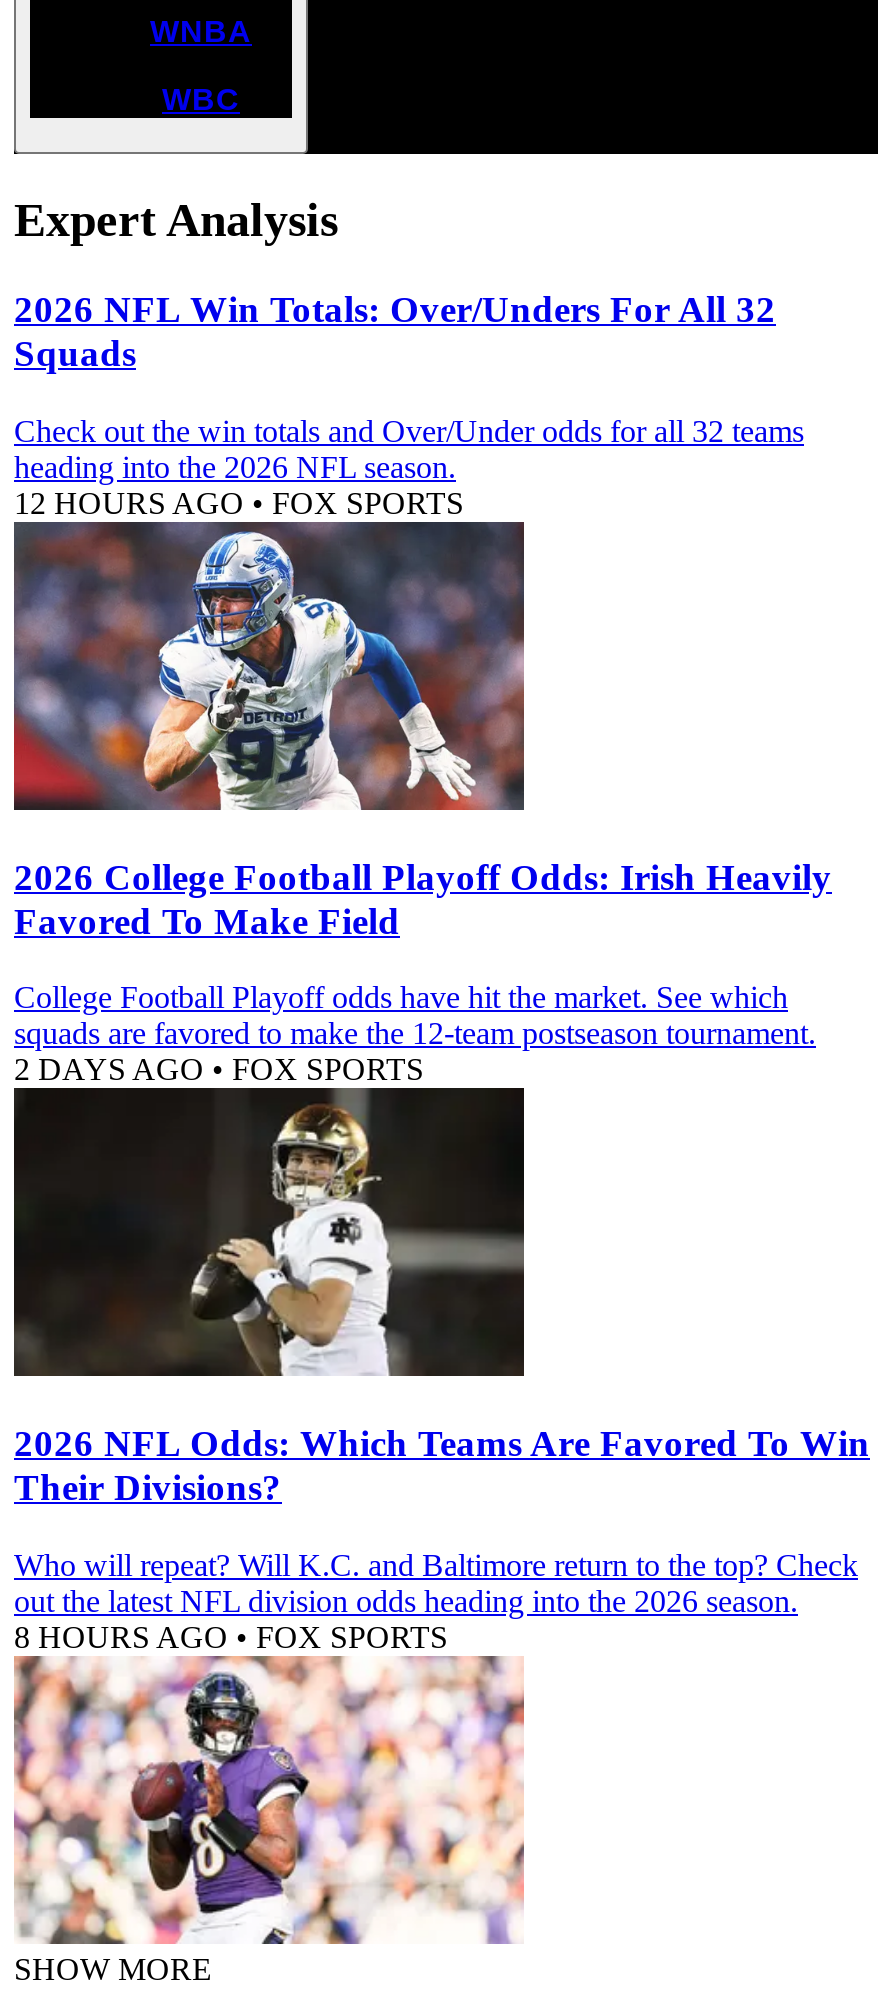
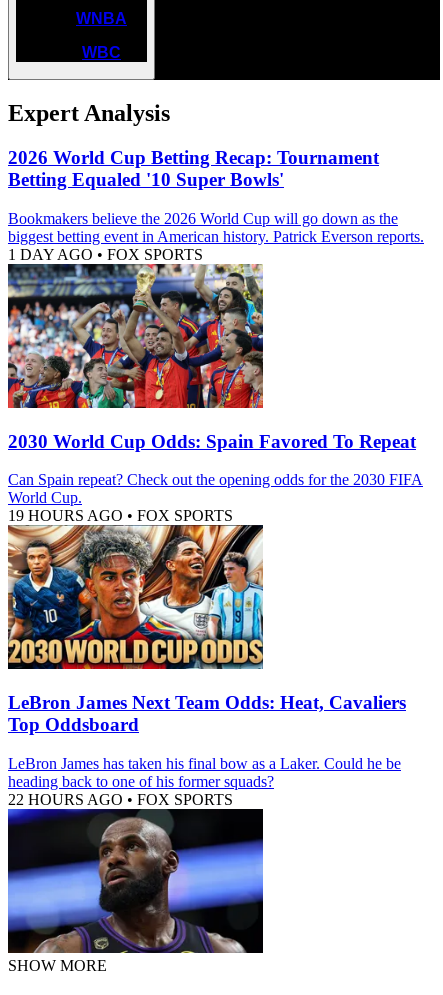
- 2026 NFL Win Totals: Over/Unders For All 32
- Squads
+ 2026 World Cup Betting Recap: Tournament
+ Betting Equaled '10 Super Bowls'

- Check out the win totals and Over/Under odds for all 32 teams
- heading into the 2026 NFL season.
- 12 HOURS AGO • FOX SPORTS
+ Bookmakers believe the 2026 World Cup will go down as the
+ biggest betting event in American history. Patrick Everson reports.
+ 1 DAY AGO • FOX SPORTS

- [image]
- 2026 College Football Playoff Odds: Irish Heavily
- Favored To Make Field
+ [image]
+ 2030 World Cup Odds: Spain Favored To Repeat

- College Football Playoff odds have hit the market. See which
- squads are favored to make the 12-team postseason tournament.
- 2 DAYS AGO • FOX SPORTS
+ Can Spain repeat? Check out the opening odds for the 2030 FIFA
+ World Cup.
+ 19 HOURS AGO • FOX SPORTS

- [image]
- 2026 NFL Odds: Which Teams Are Favored To Win
- Their Divisions?
+ [image]
+ LeBron James Next Team Odds: Heat, Cavaliers
+ Top Oddsboard

- Who will repeat? Will K.C. and Baltimore return to the top? Check
- out the latest NFL division odds heading into the 2026 season.
- 8 HOURS AGO • FOX SPORTS
+ LeBron James has taken his final bow as a Laker. Could he be
+ heading back to one of his former squads?
+ 22 HOURS AGO • FOX SPORTS

- [image]
+ [image]
